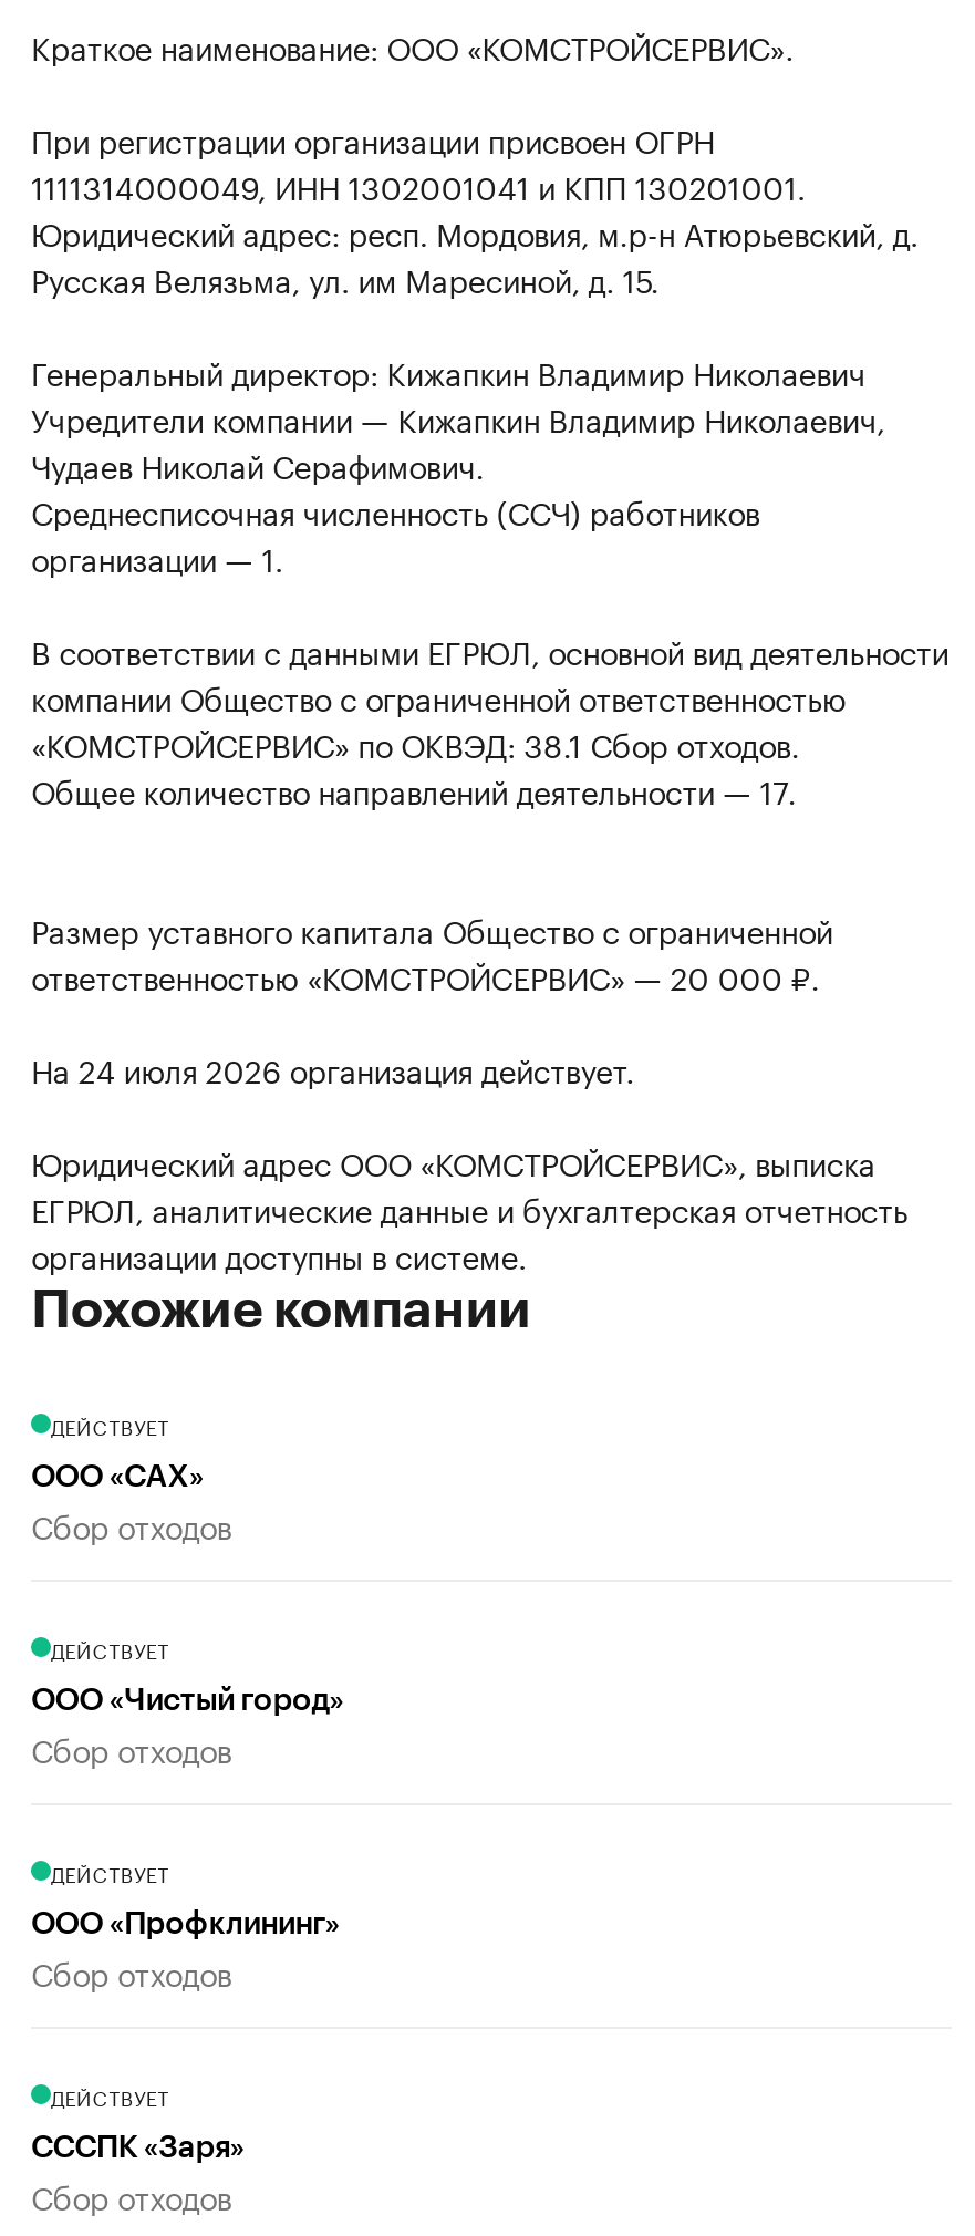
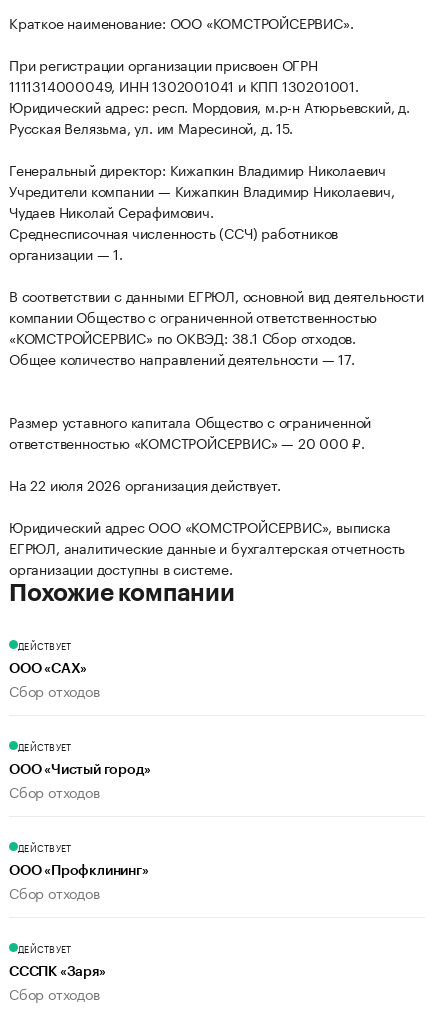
- На 24 июля 2026 организация действует.
+ На 22 июля 2026 организация действует.
